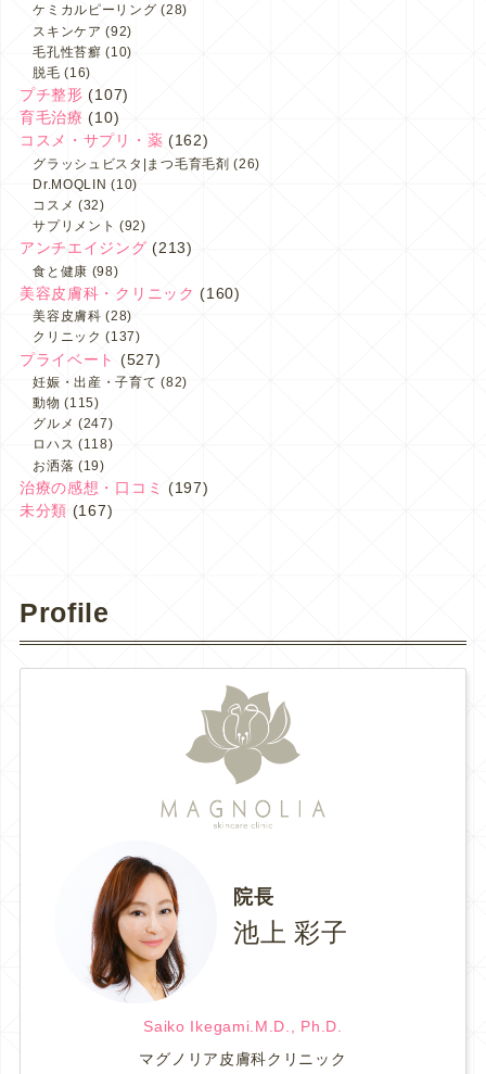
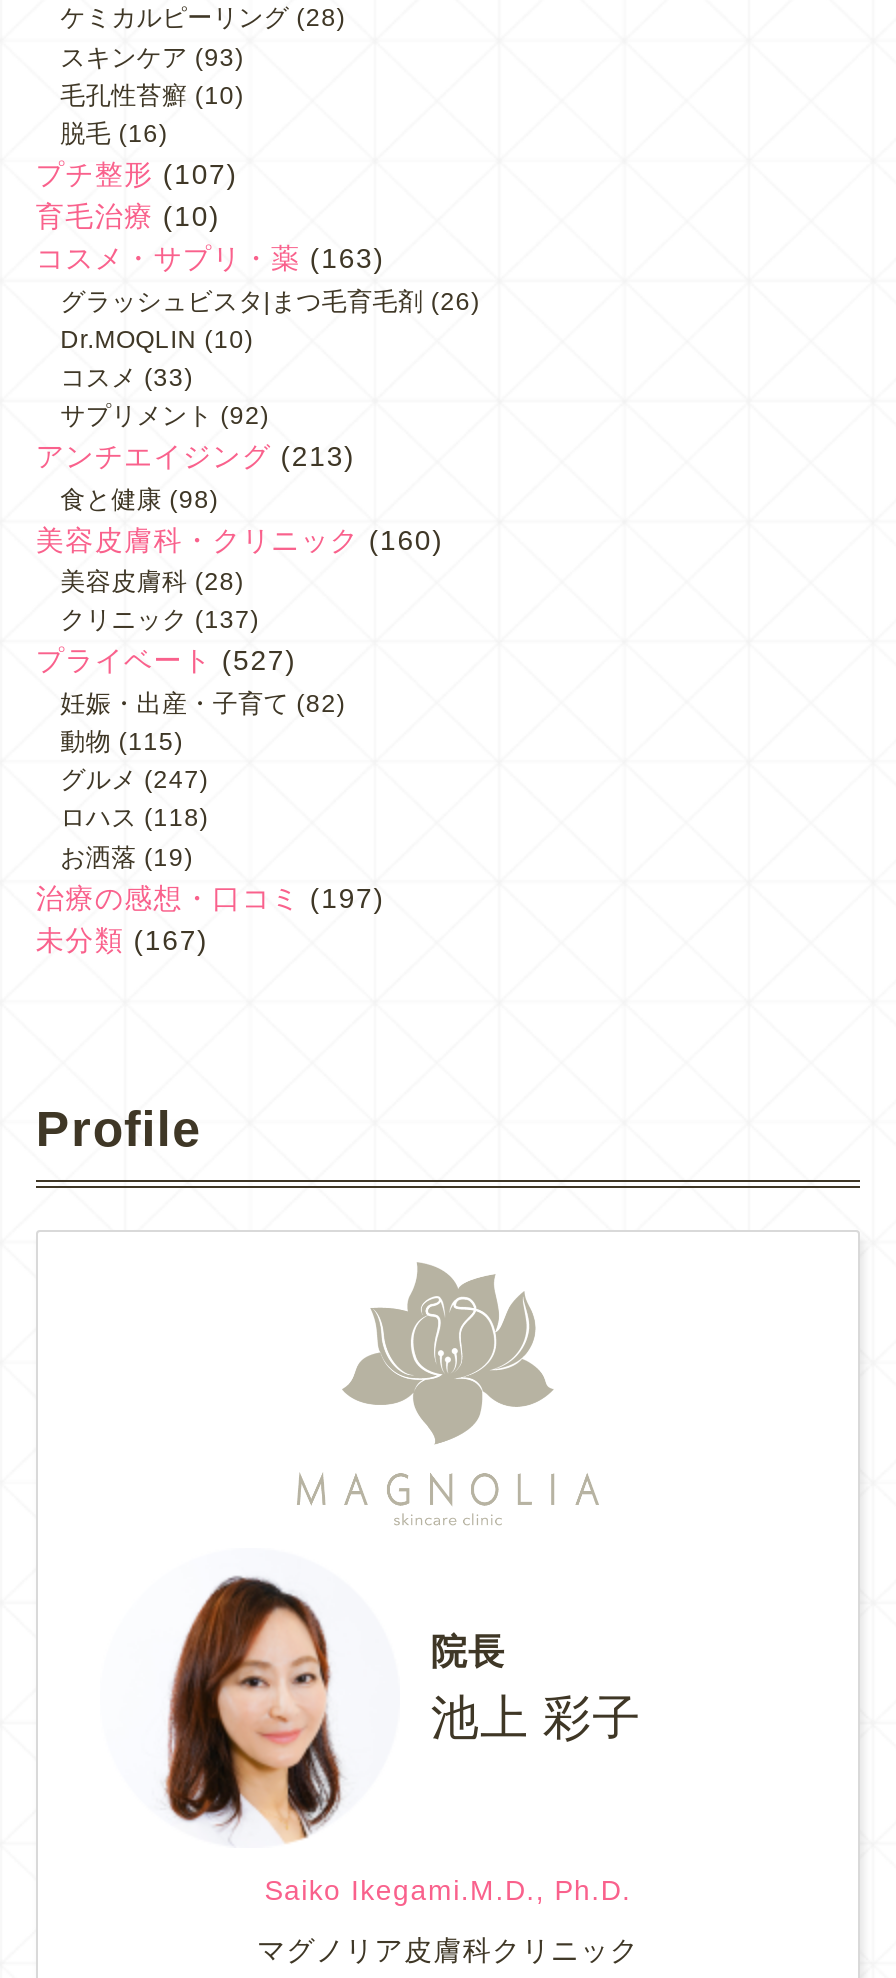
- スキンケア(92)
+ スキンケア(93)

- コスメ・サプリ・薬(162)
+ コスメ・サプリ・薬(163)

- コスメ(32)
+ コスメ(33)
